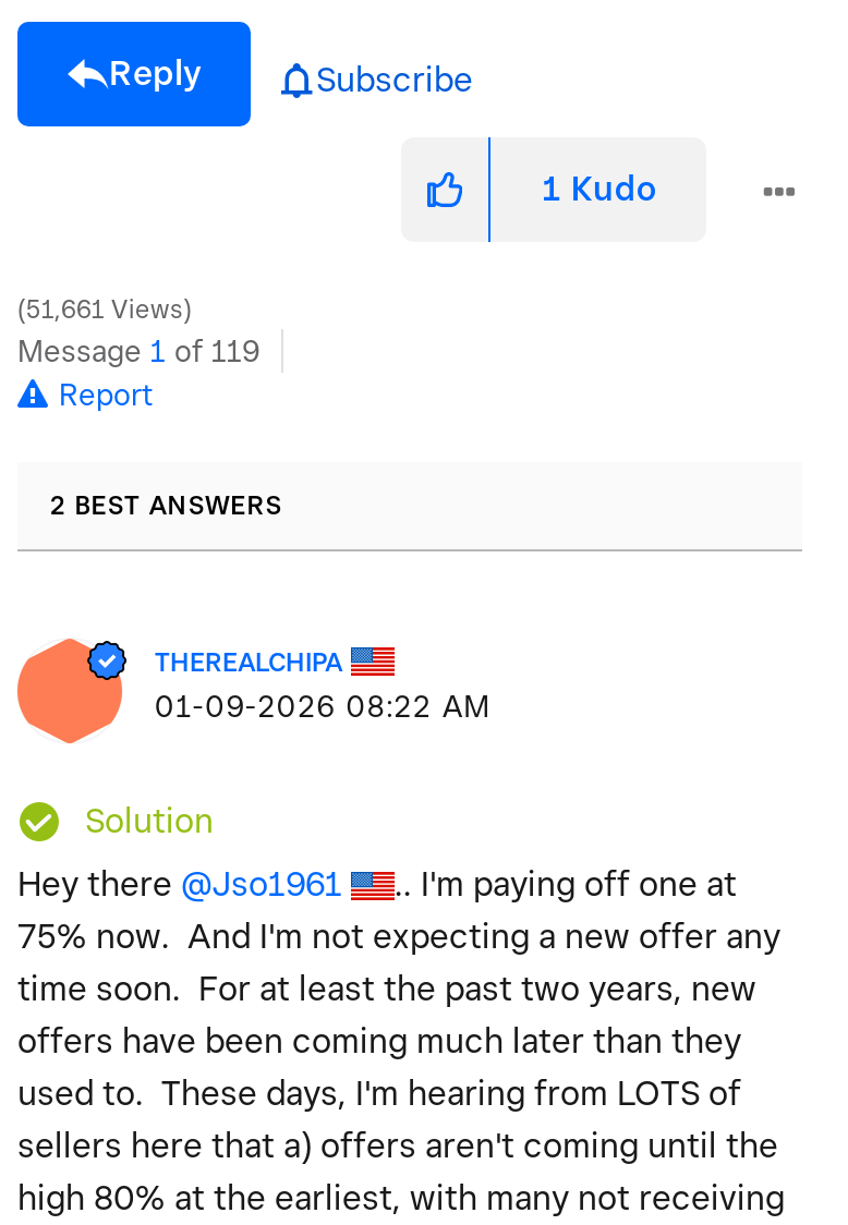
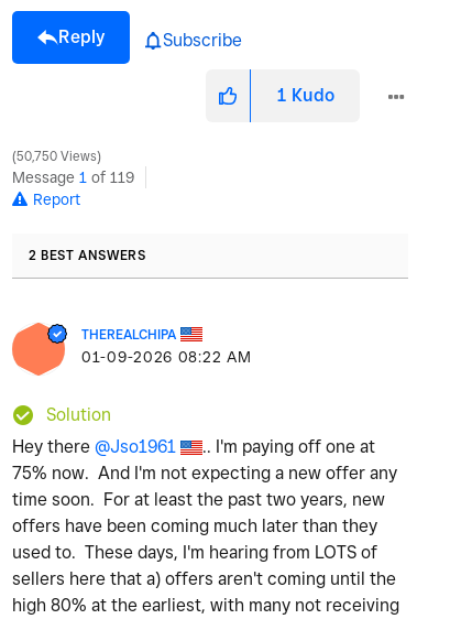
- 51,661 Views
+ 50,750 Views
